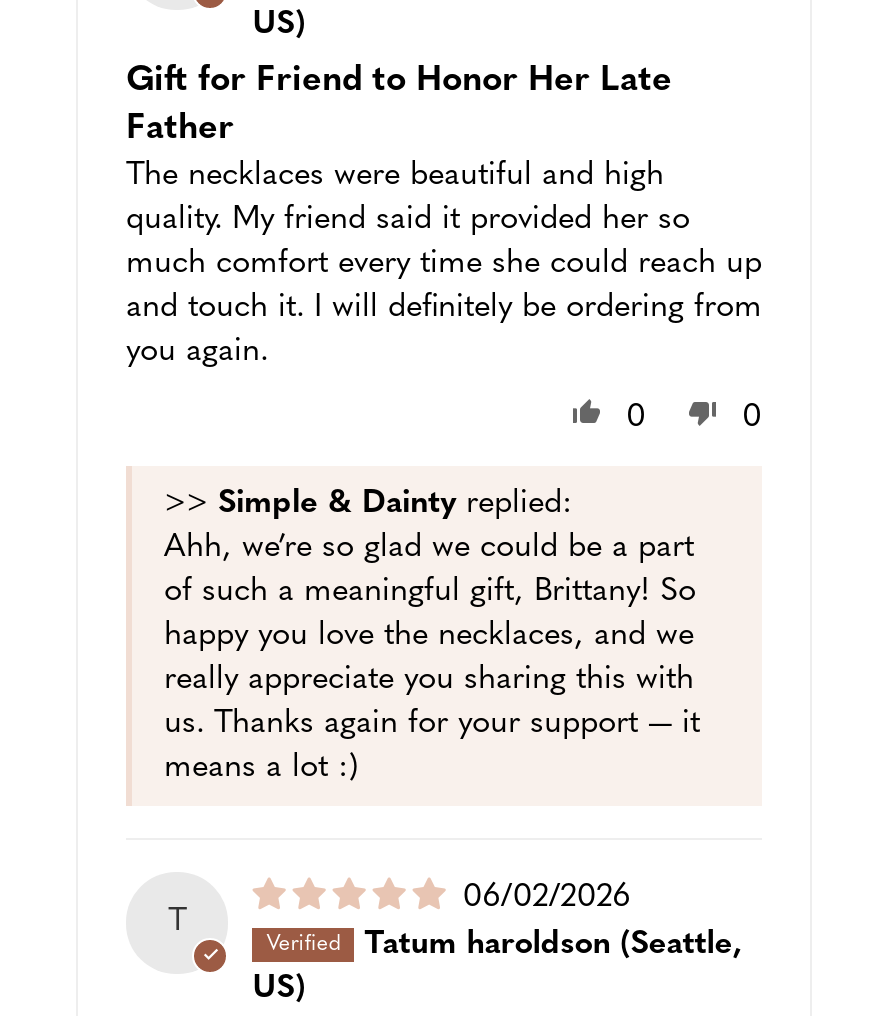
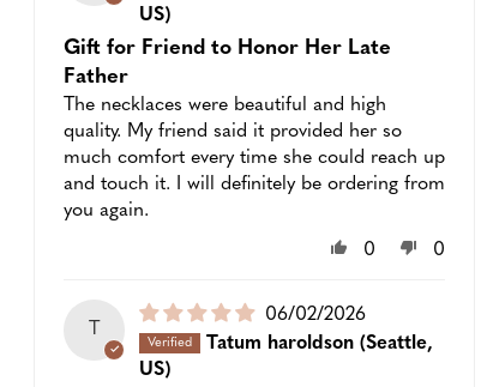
- >> Simple & Dainty replied:
- Ahh, we’re so glad we could be a part
- of such a meaningful gift, Brittany! So
- happy you love the necklaces, and we
- really appreciate you sharing this with
- us. Thanks again for your support — it
- means a lot :)
